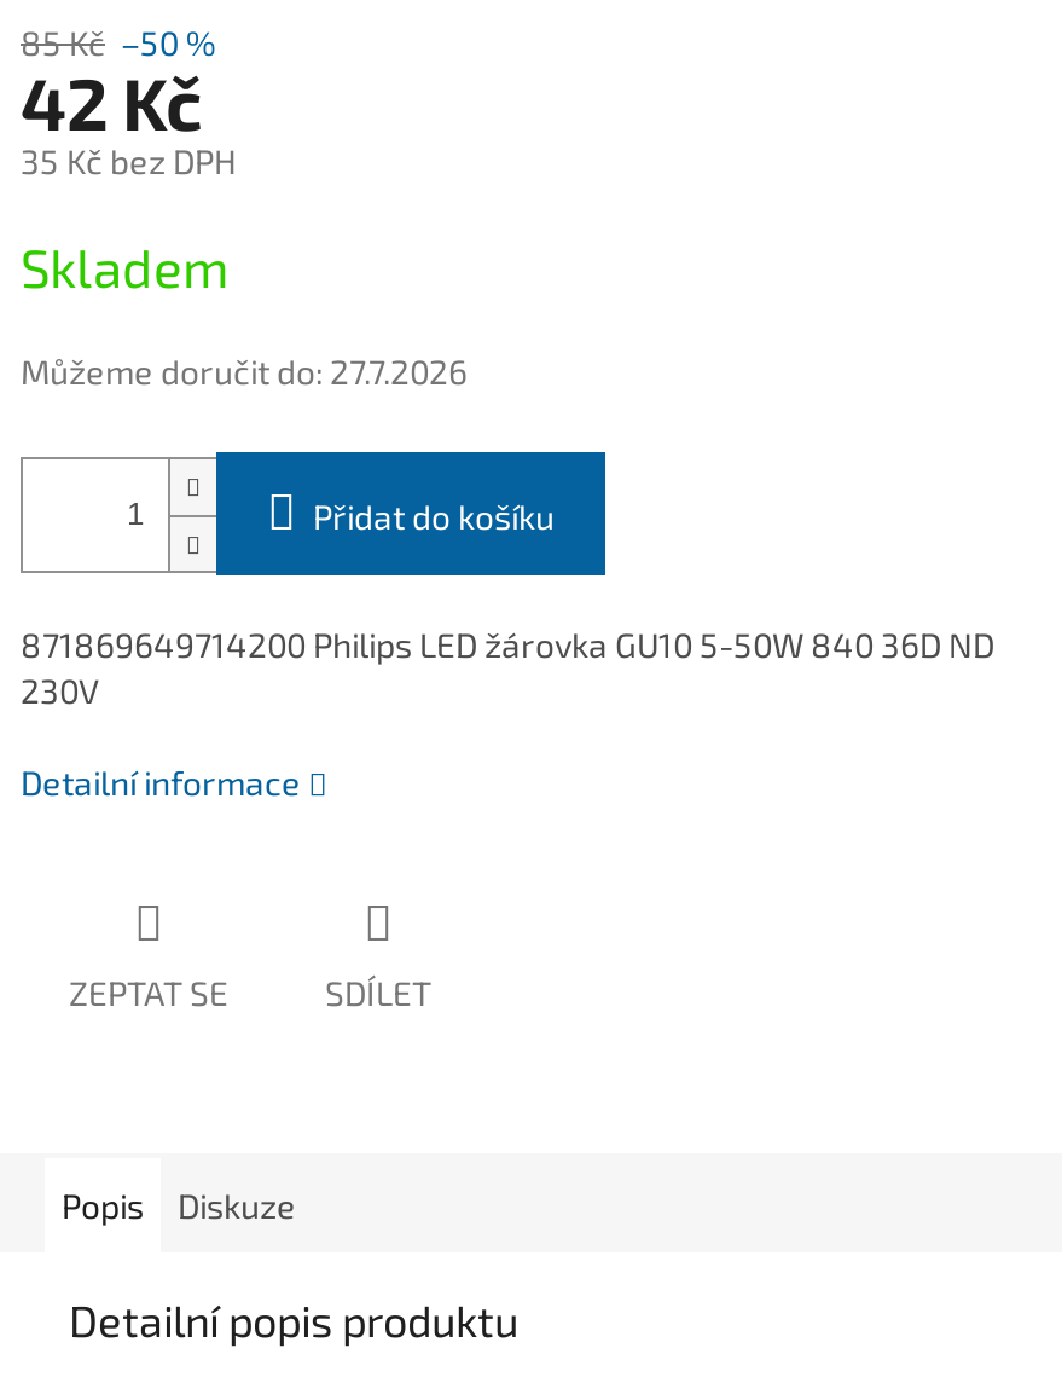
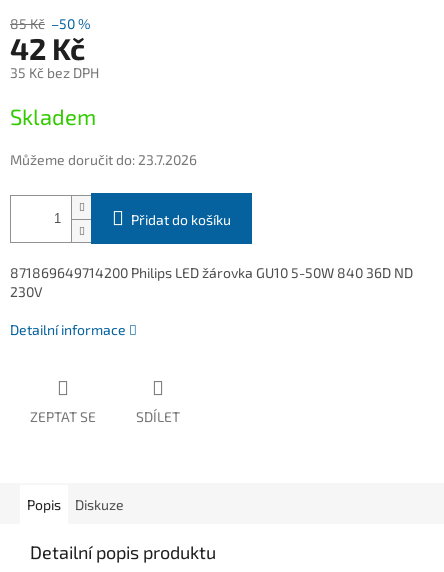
- Můžeme doručit do: 27.7.2026
+ Můžeme doručit do: 23.7.2026
